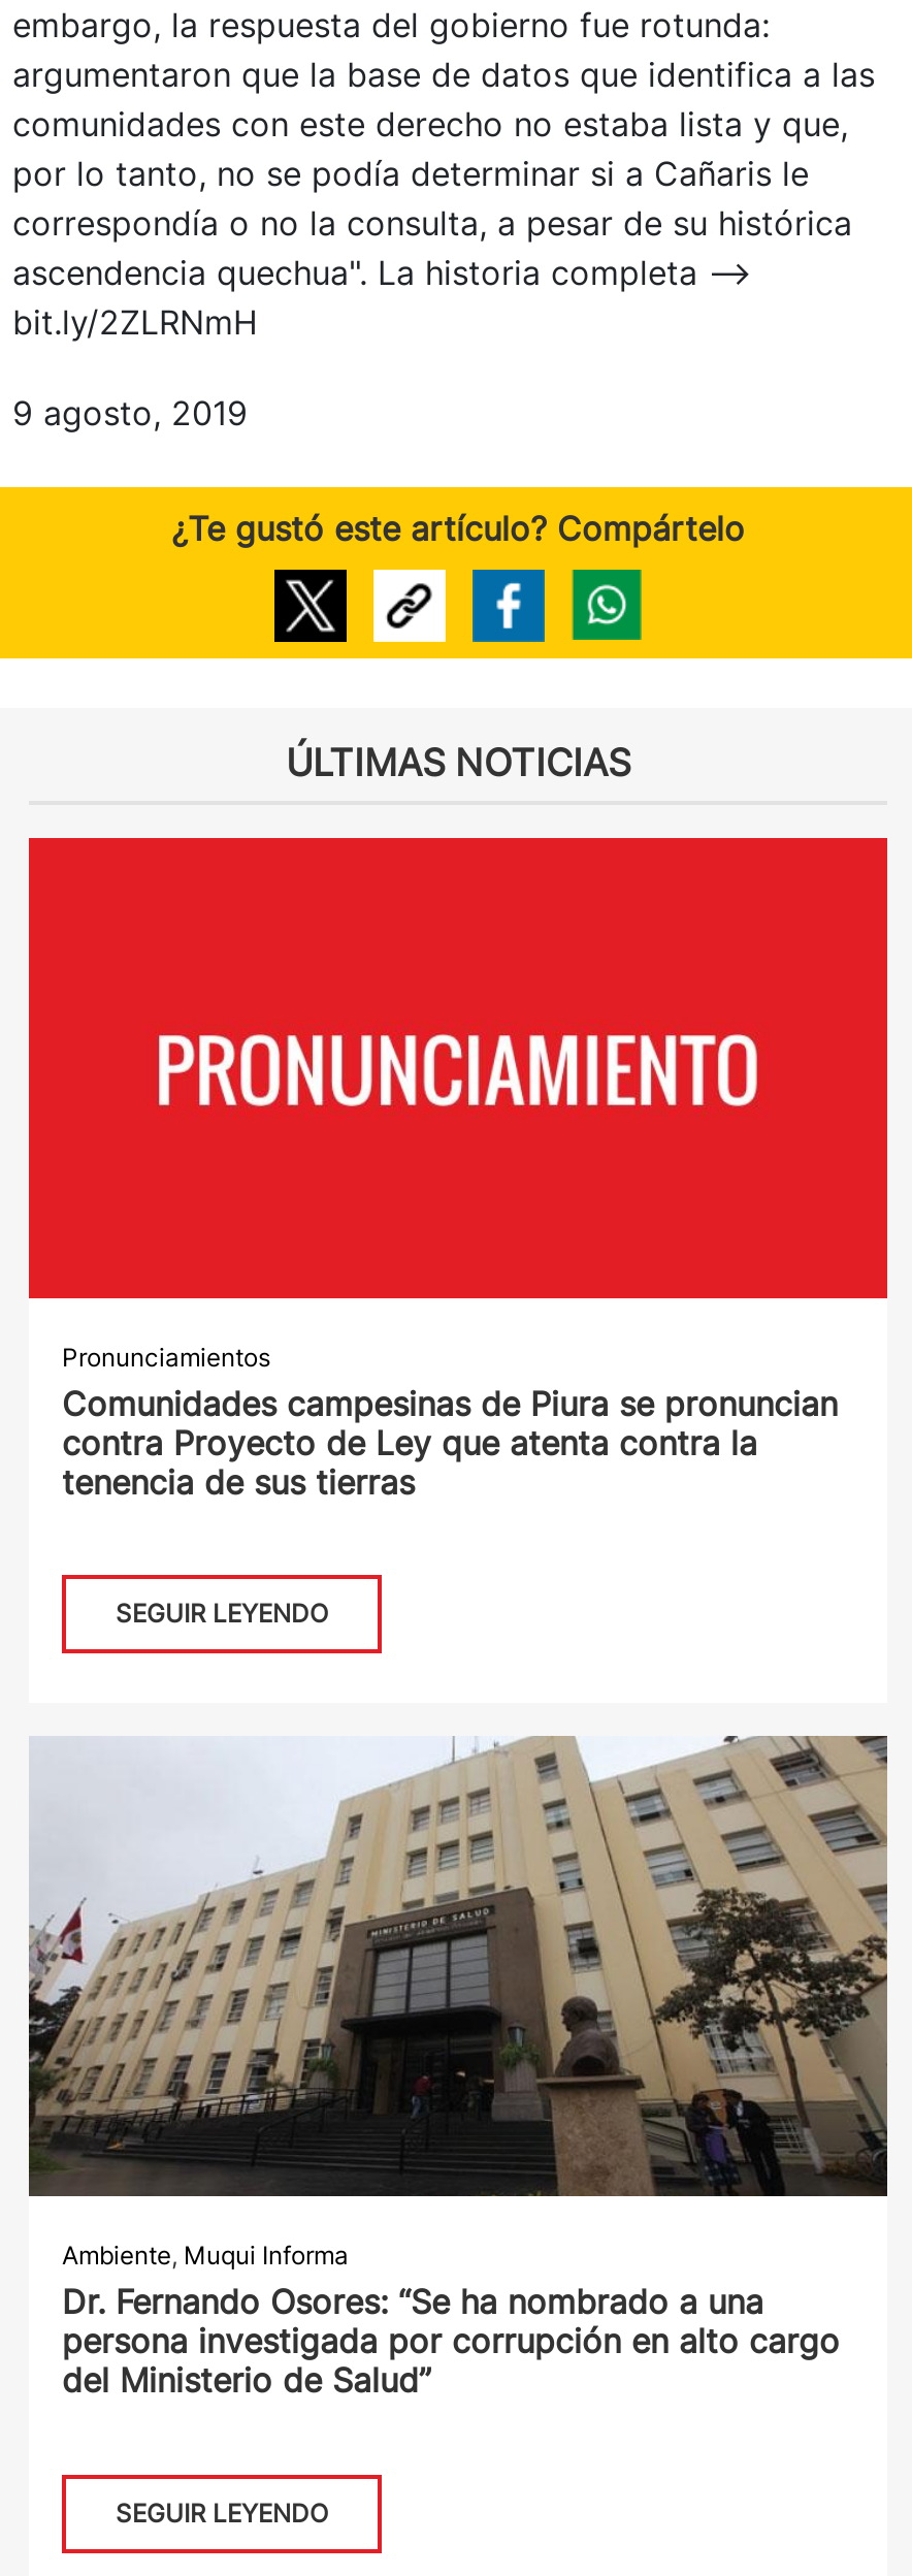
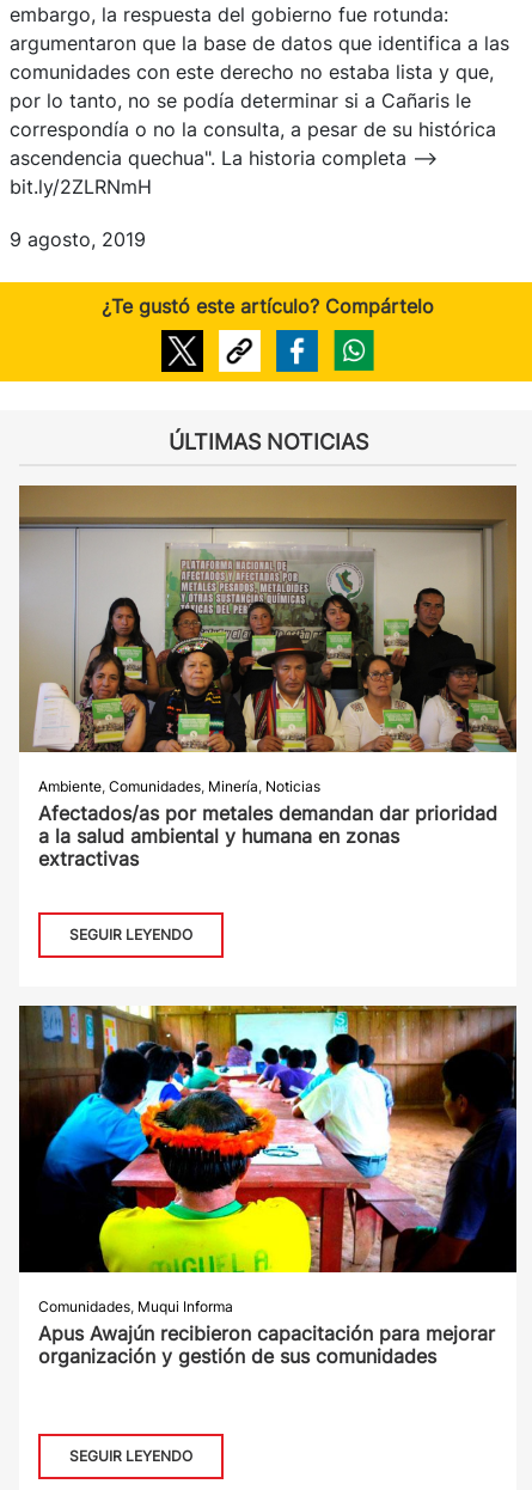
- [image]
- Pronunciamientos
- Comunidades campesinas de Piura se pronuncian
- contra Proyecto de Ley que atenta contra la
- tenencia de sus tierras
+ [image]
+ Ambiente, Comunidades, Minería, Noticias
+ Afectados/as por metales demandan dar prioridad
+ a la salud ambiental y humana en zonas
+ extractivas

- [image]
- Ambiente, Muqui Informa
- Dr. Fernando Osores: “Se ha nombrado a una
- persona investigada por corrupción en alto cargo
- del Ministerio de Salud”
+ [image]
+ Comunidades, Muqui Informa
+ Apus Awajún recibieron capacitación para mejorar
+ organización y gestión de sus comunidades
